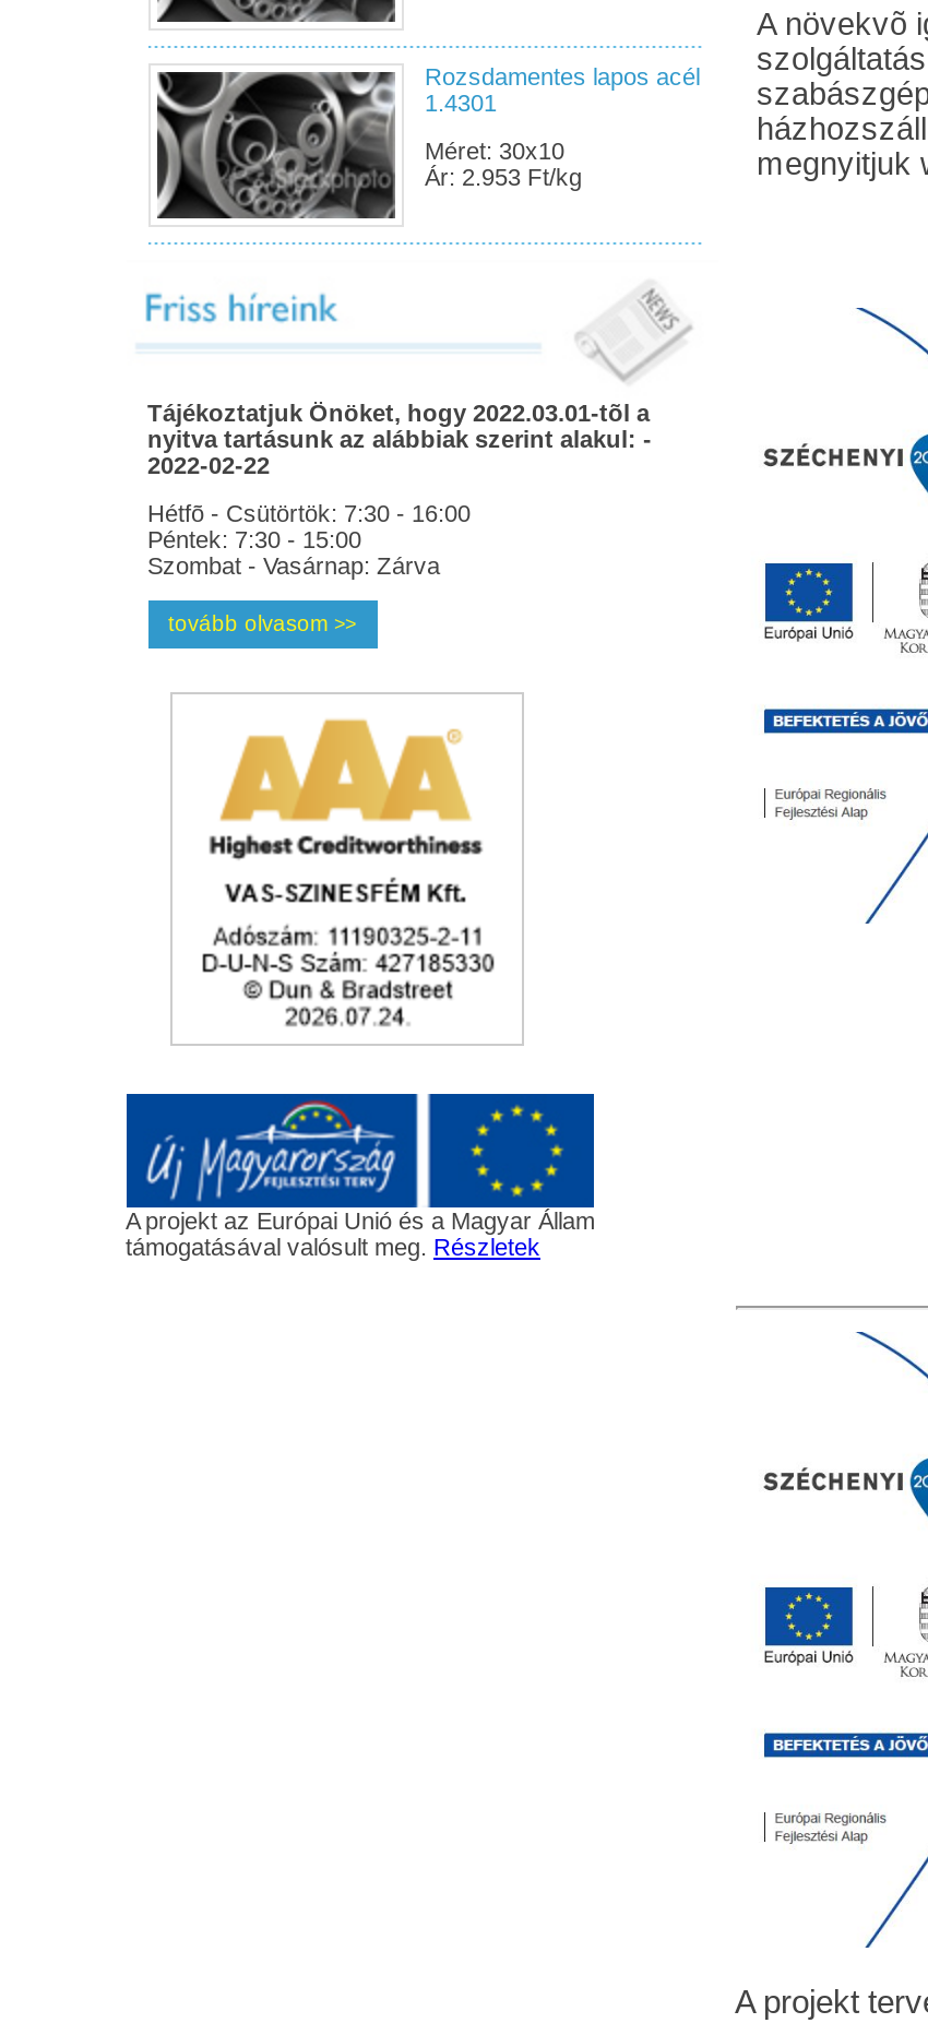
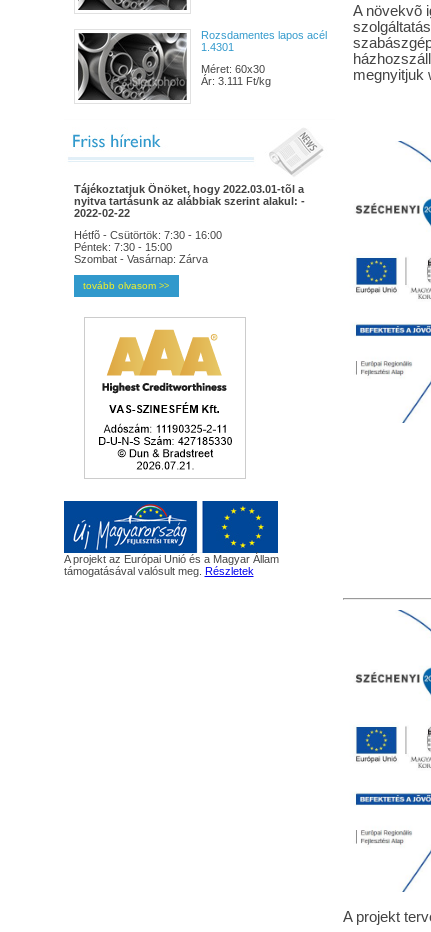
- Méret: 30x10
+ Méret: 60x30

- Ár: 2.953 Ft/kg
+ Ár: 3.111 Ft/kg
